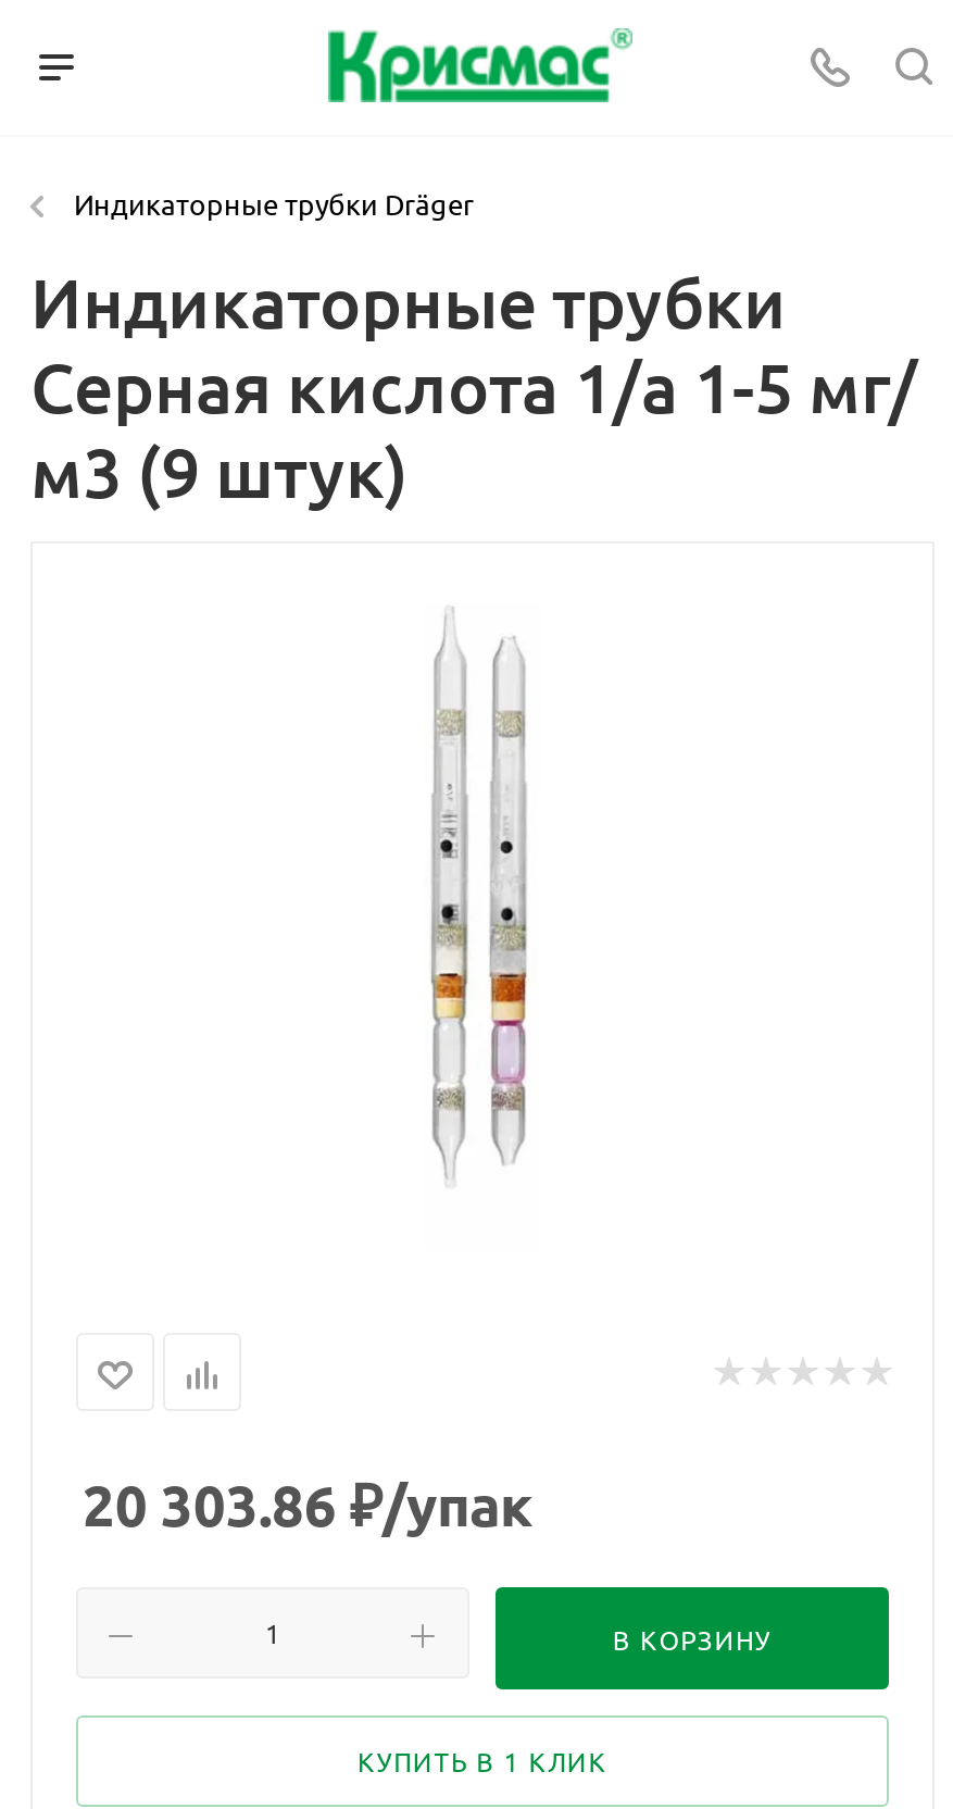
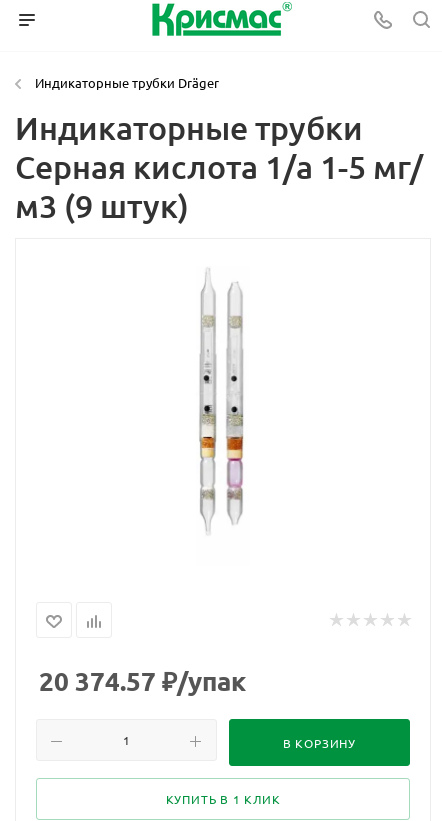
- 20 303.86 ₽/упак
+ 20 374.57 ₽/упак
